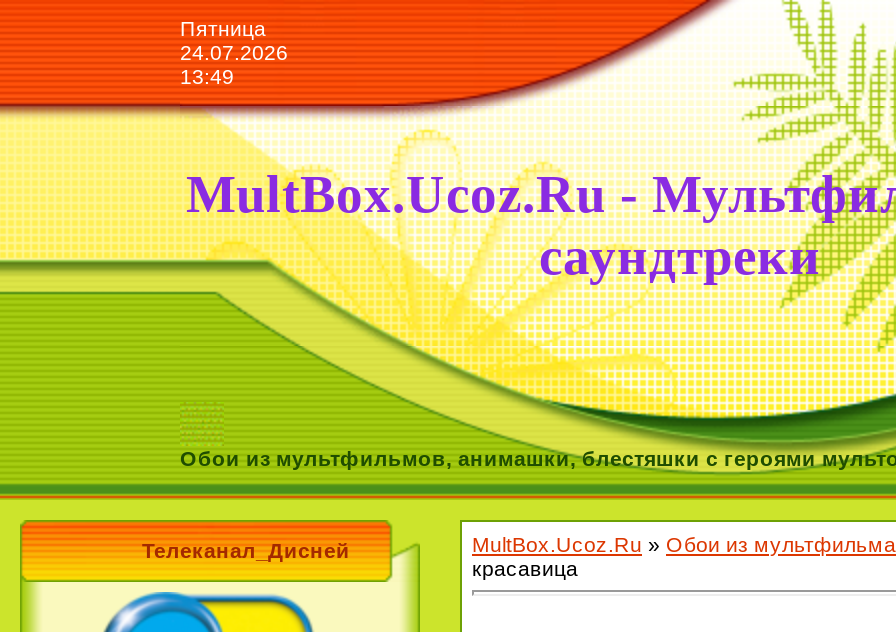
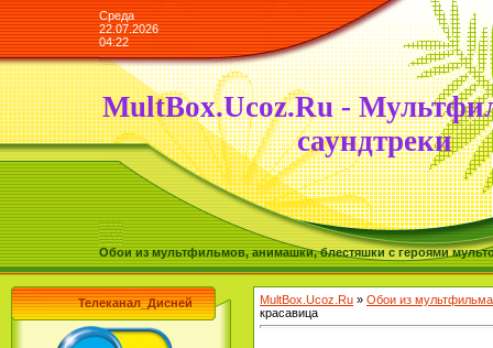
- Пятница
- 24.07.2026
- 13:49
+ Среда
+ 22.07.2026
+ 04:22
